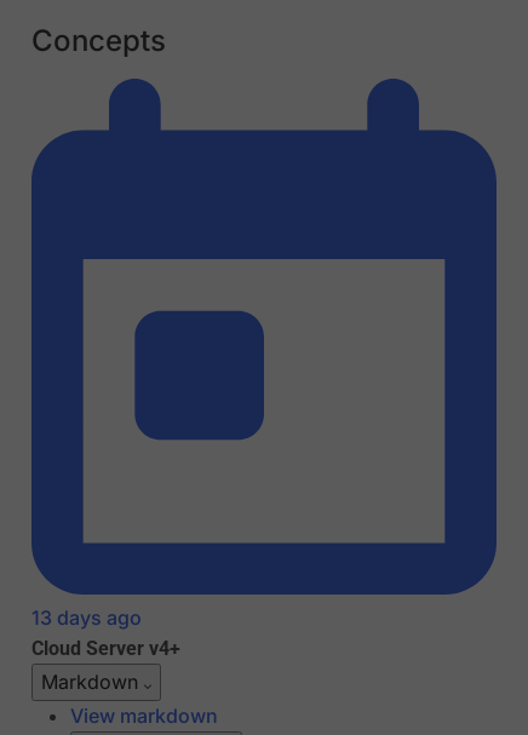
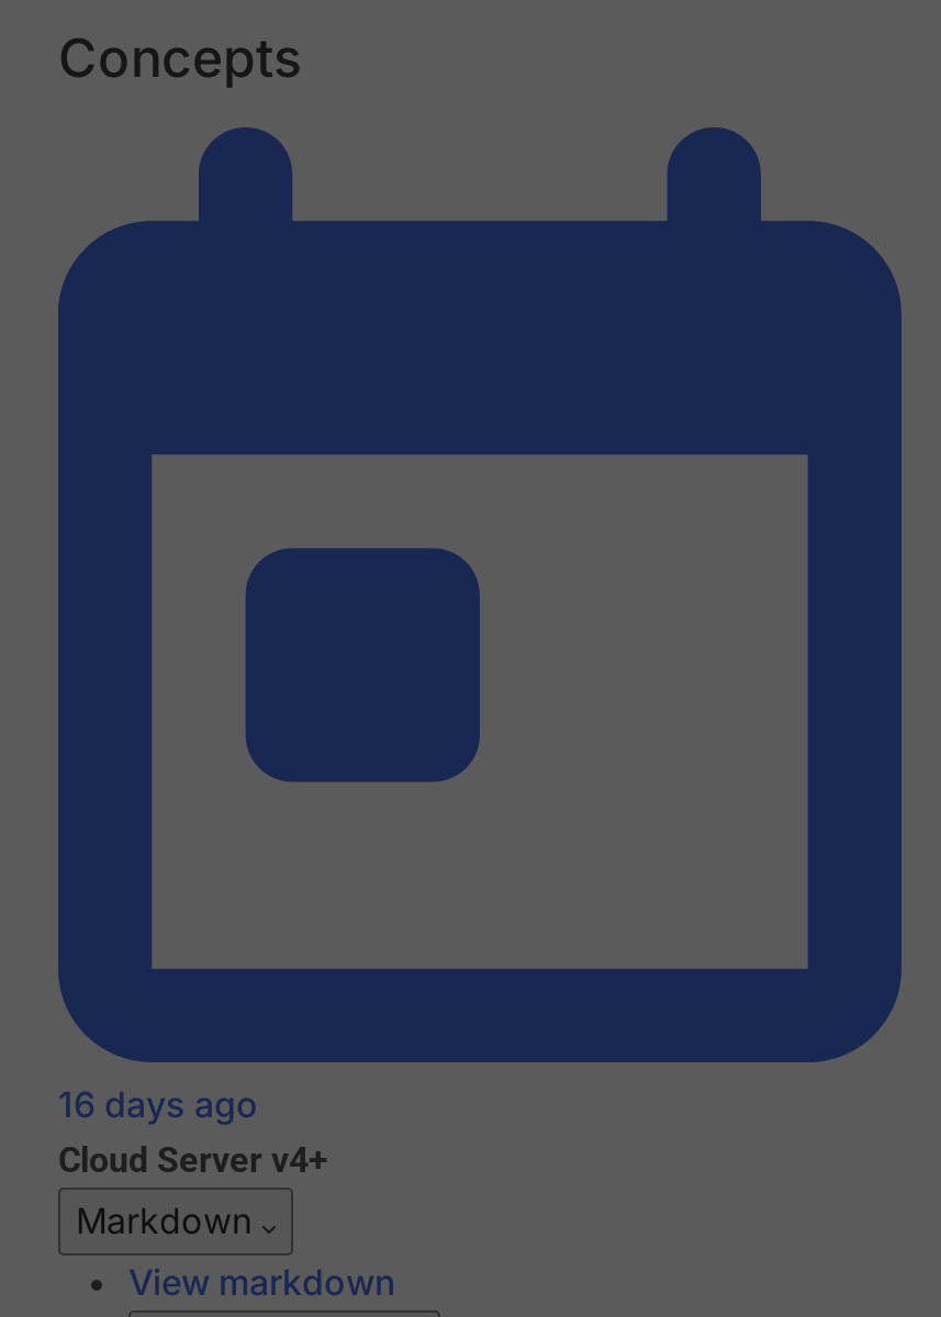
- 13 days ago
+ 16 days ago
